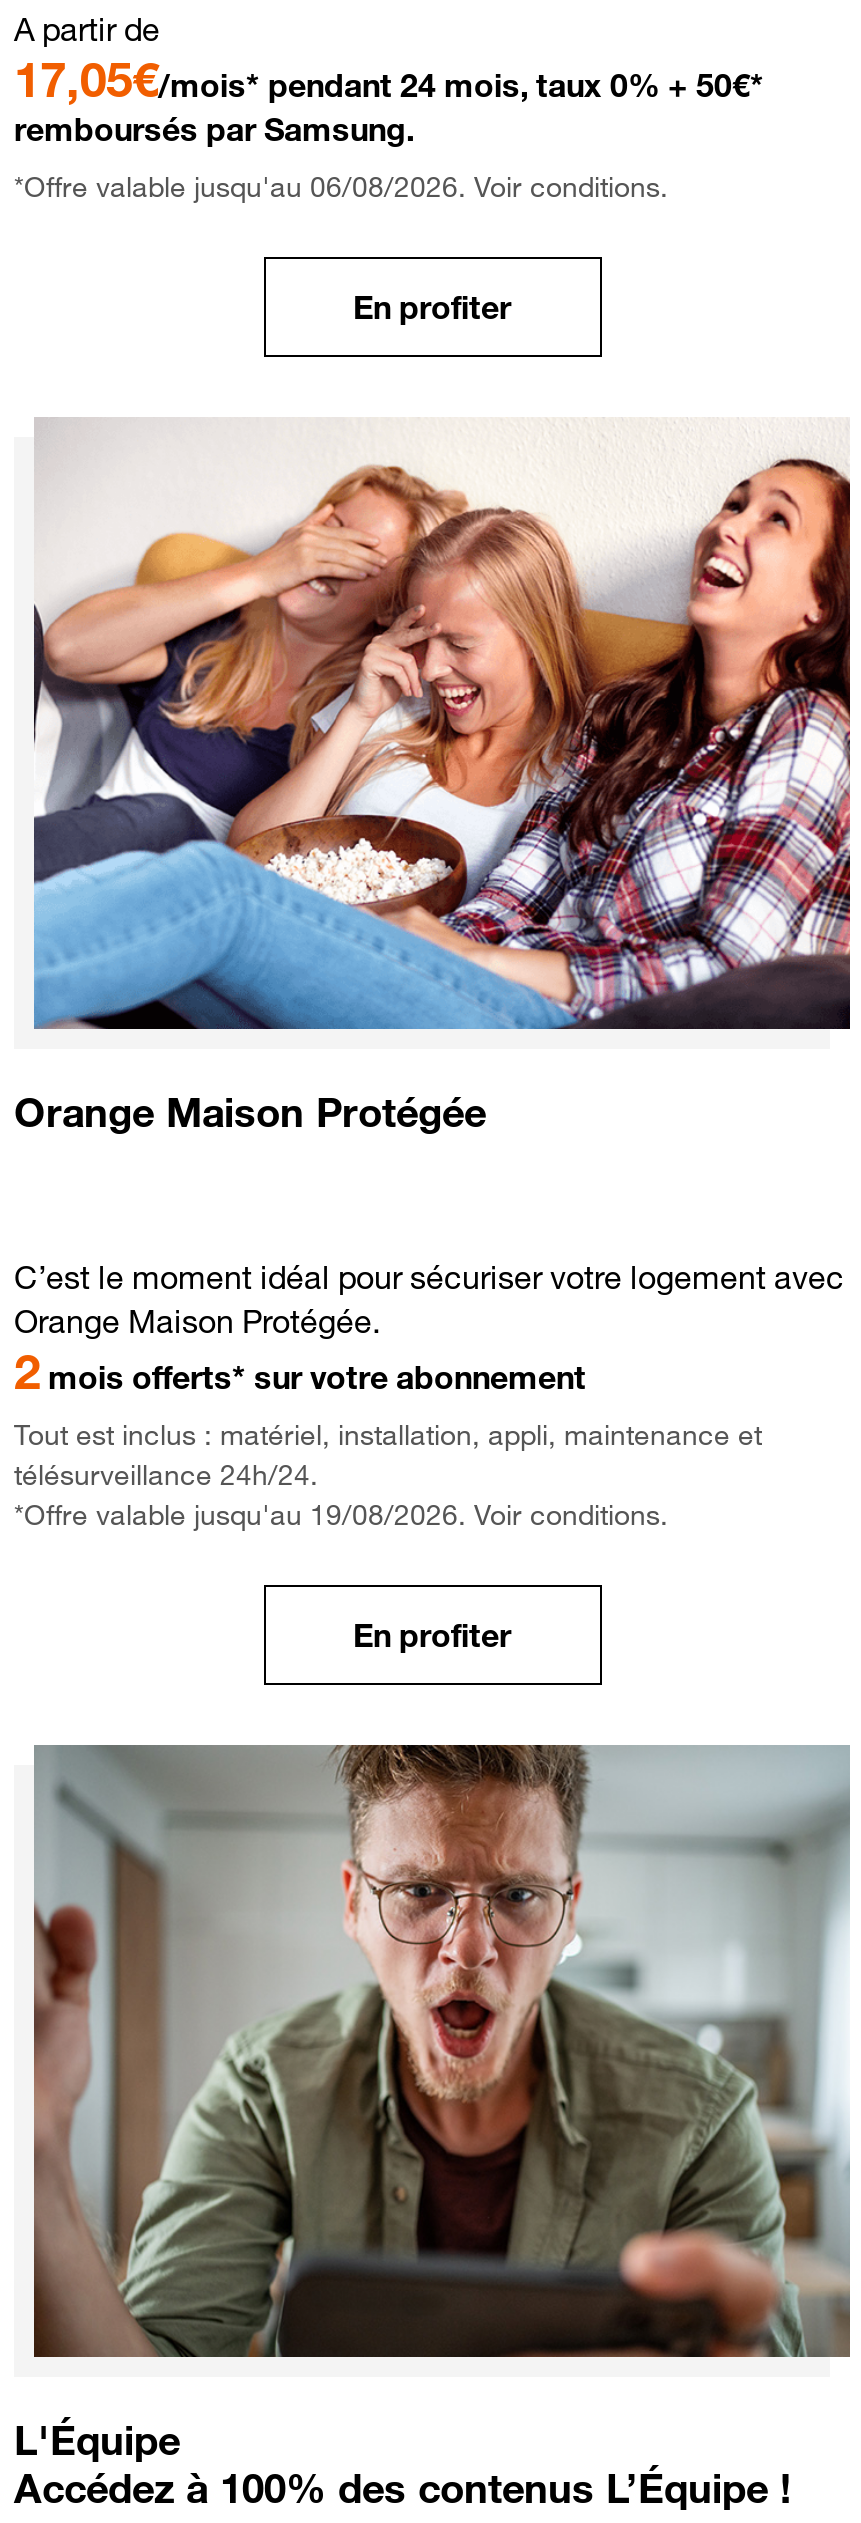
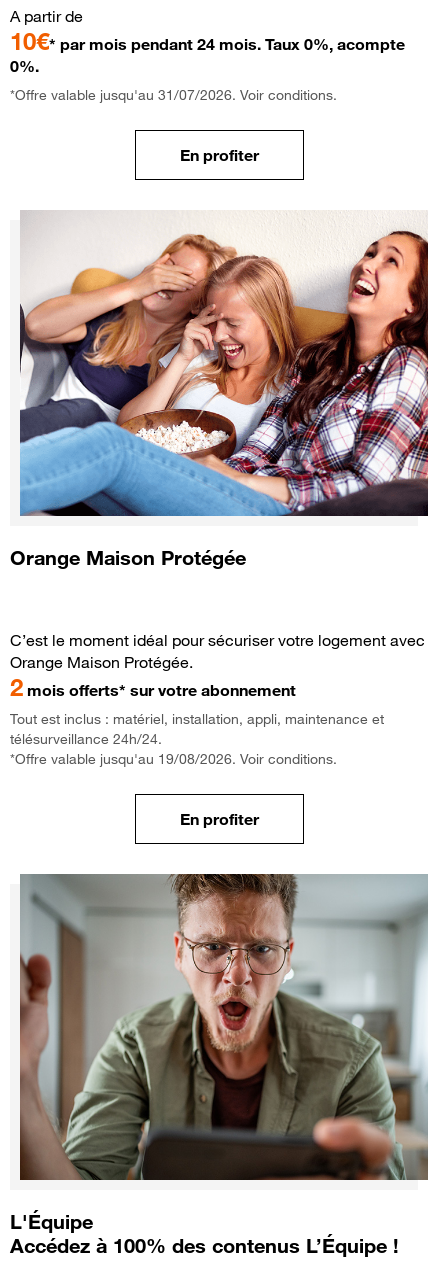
- 17,05€/mois* pendant 24 mois, taux 0% + 50€*
- remboursés par Samsung.
+ 10€* par mois pendant 24 mois. Taux 0%, acompte
+ 0%.

- *Offre valable jusqu'au 06/08/2026. Voir conditions.
+ *Offre valable jusqu'au 31/07/2026. Voir conditions.
